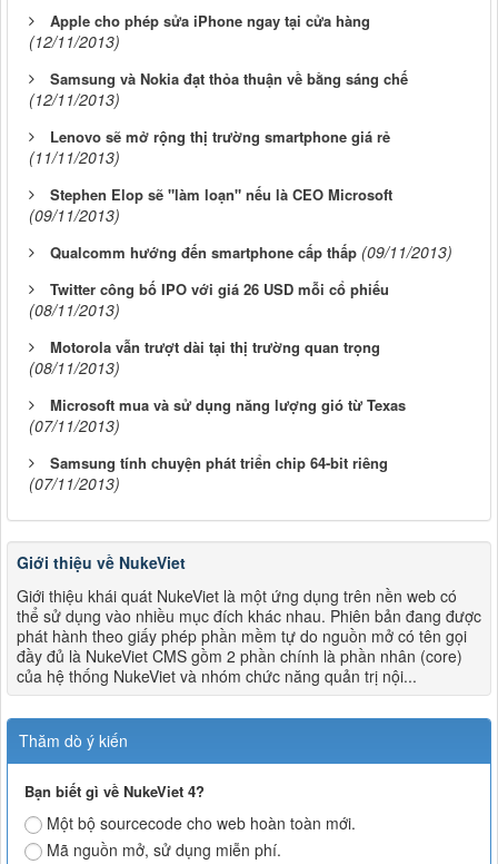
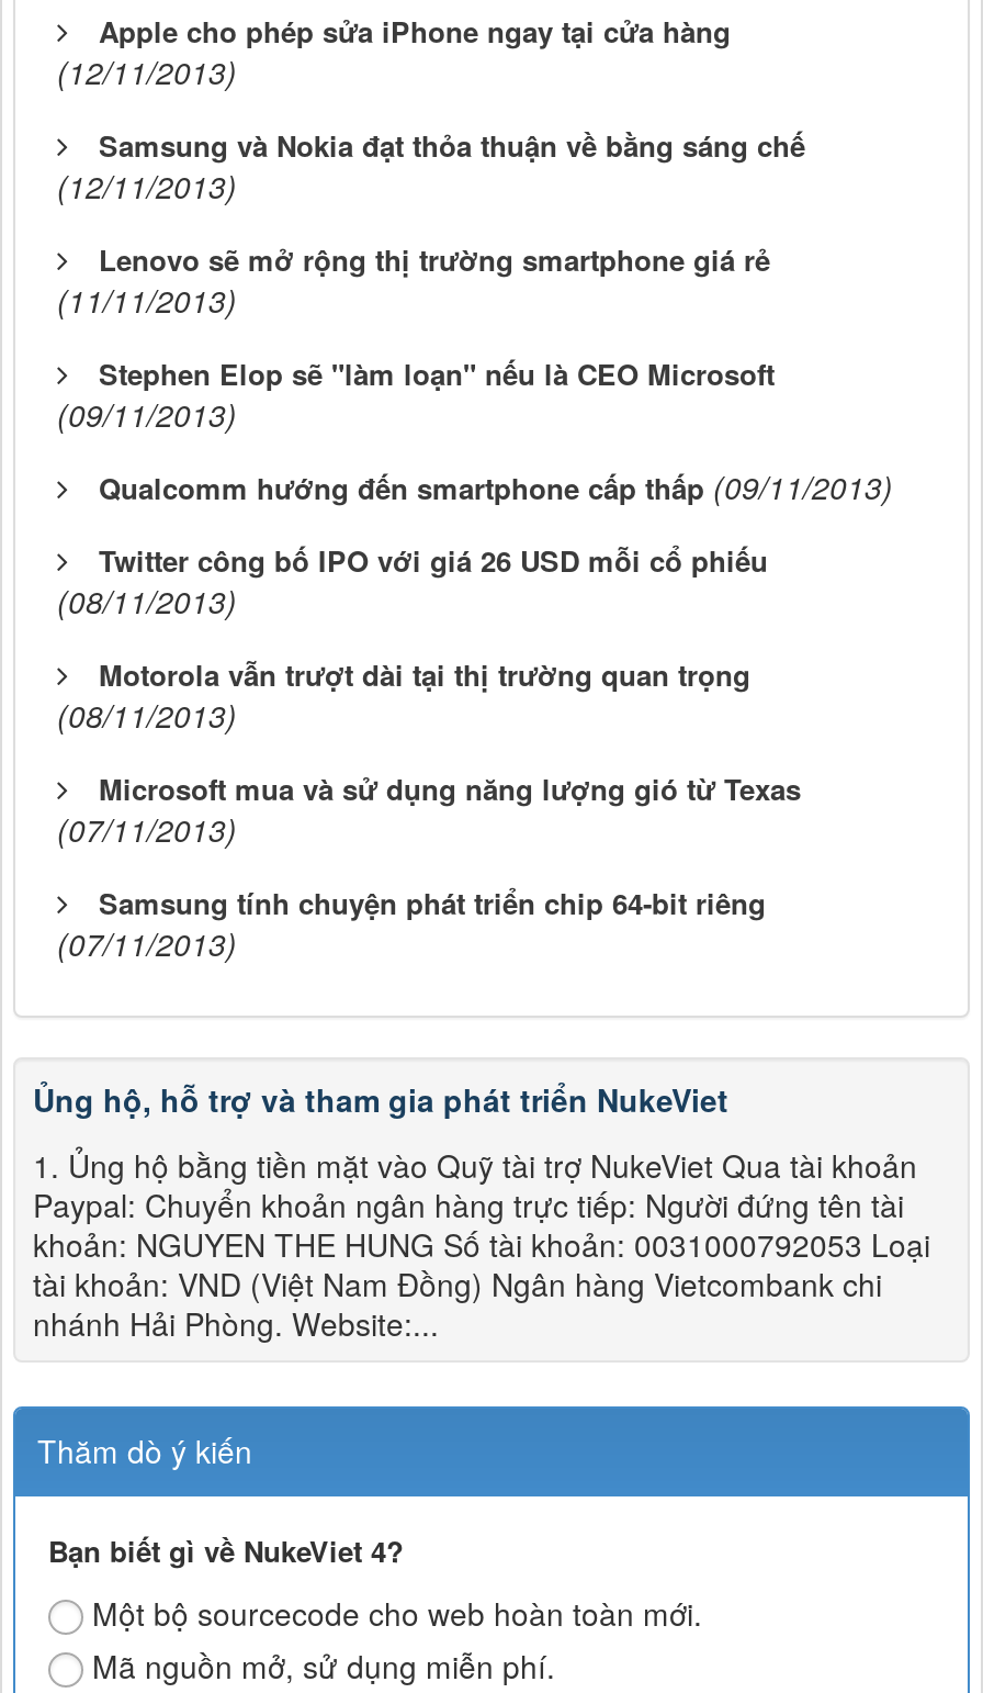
- Giới thiệu về NukeViet
+ Ủng hộ, hỗ trợ và tham gia phát triển NukeViet

- Giới thiệu khái quát NukeViet là một ứng dụng trên nền web có
- thể sử dụng vào nhiều mục đích khác nhau. Phiên bản đang được
- phát hành theo giấy phép phần mềm tự do nguồn mở có tên gọi
- đầy đủ là NukeViet CMS gồm 2 phần chính là phần nhân (core)
- của hệ thống NukeViet và nhóm chức năng quản trị nội...
+ 1. Ủng hộ bằng tiền mặt vào Quỹ tài trợ NukeViet Qua tài khoản
+ Paypal: Chuyển khoản ngân hàng trực tiếp: Người đứng tên tài
+ khoản: NGUYEN THE HUNG Số tài khoản: 0031000792053 Loại
+ tài khoản: VND (Việt Nam Đồng) Ngân hàng Vietcombank chi
+ nhánh Hải Phòng. Website:...
